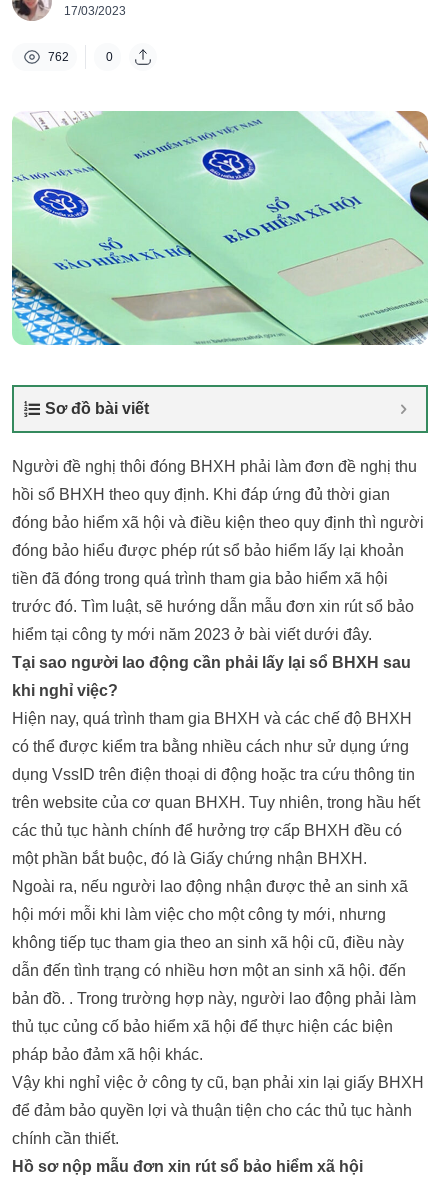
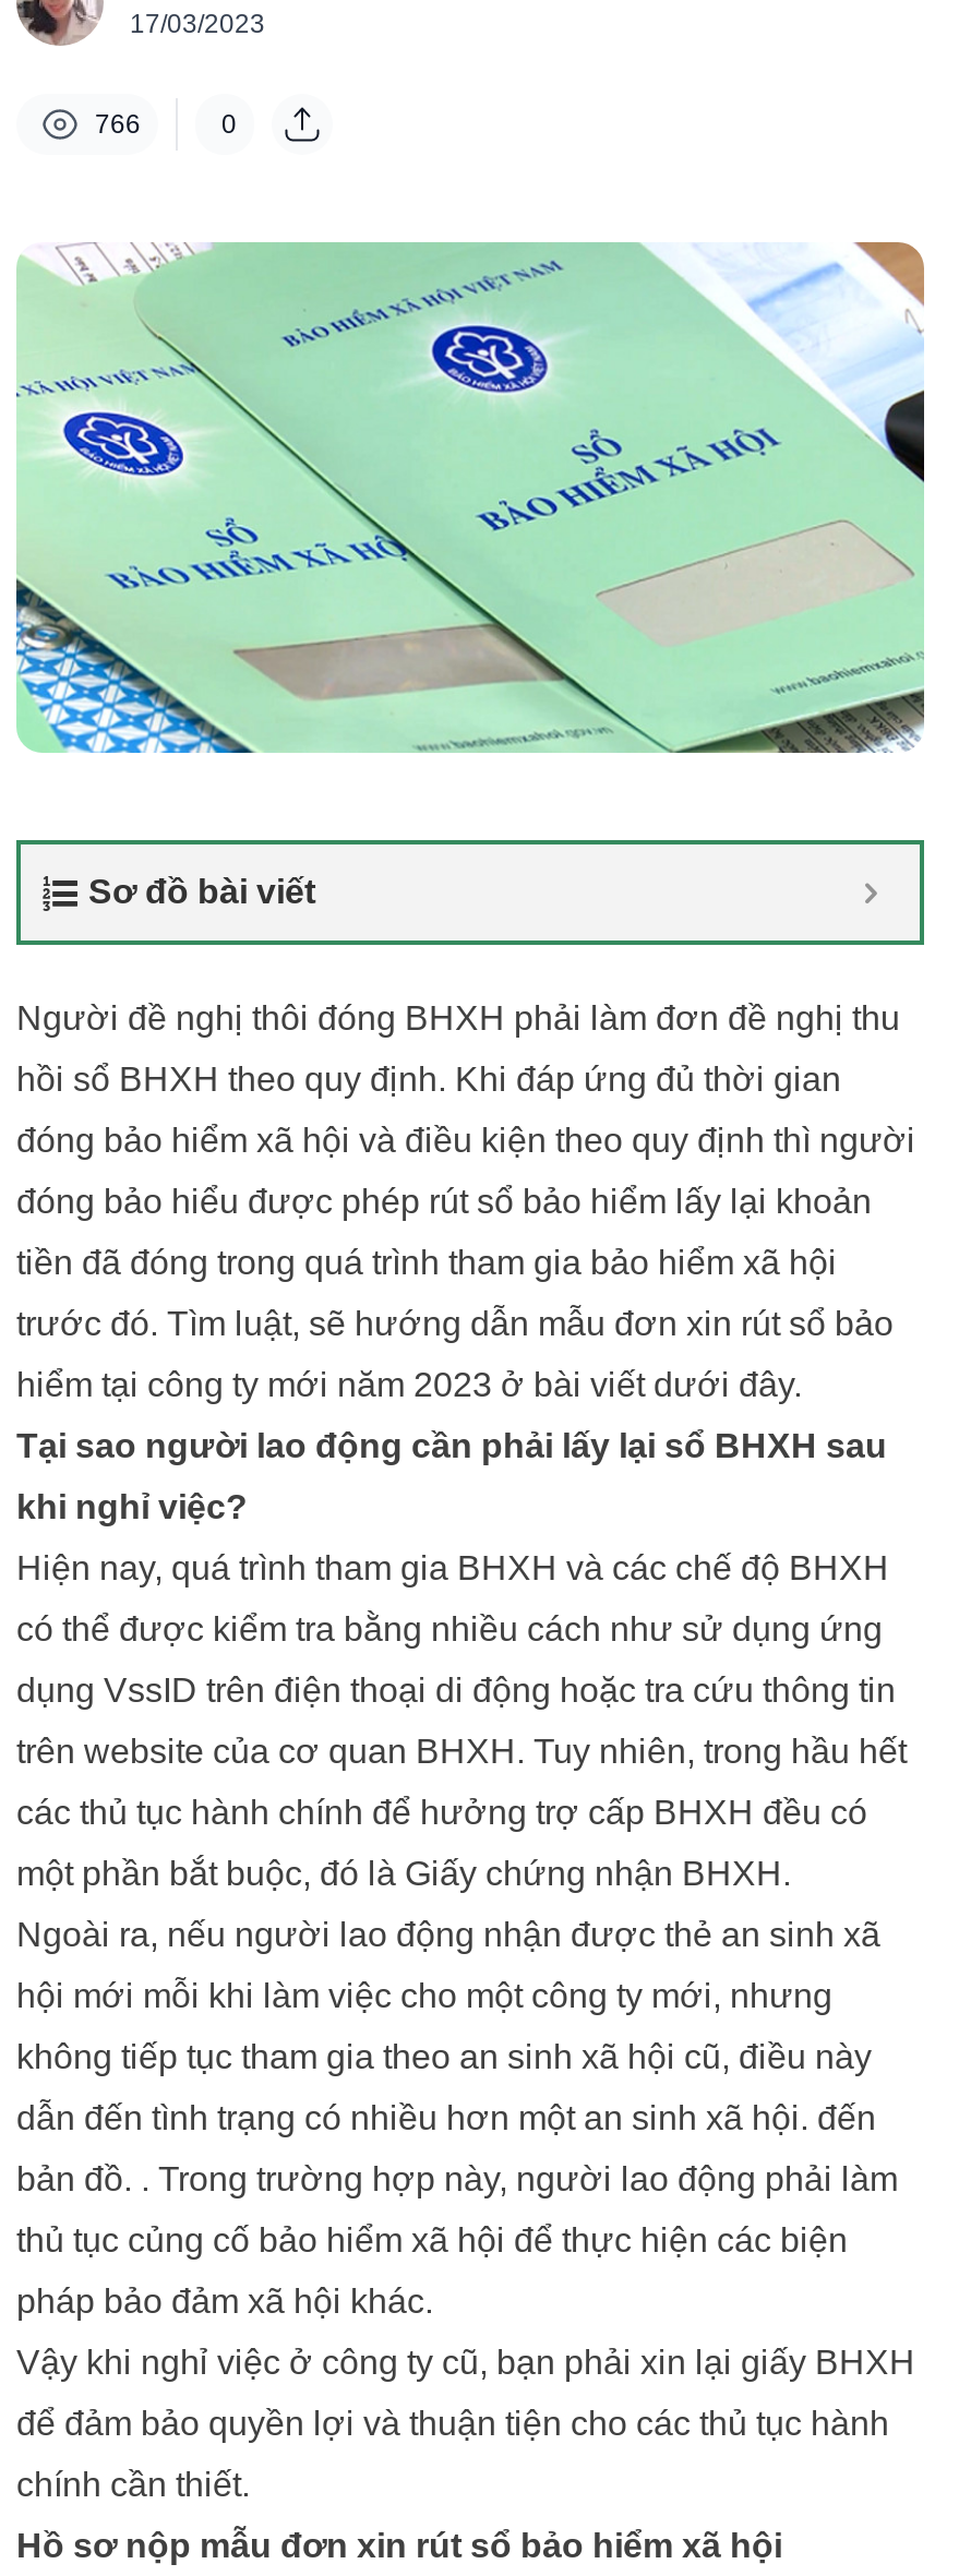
- 762
+ 766
